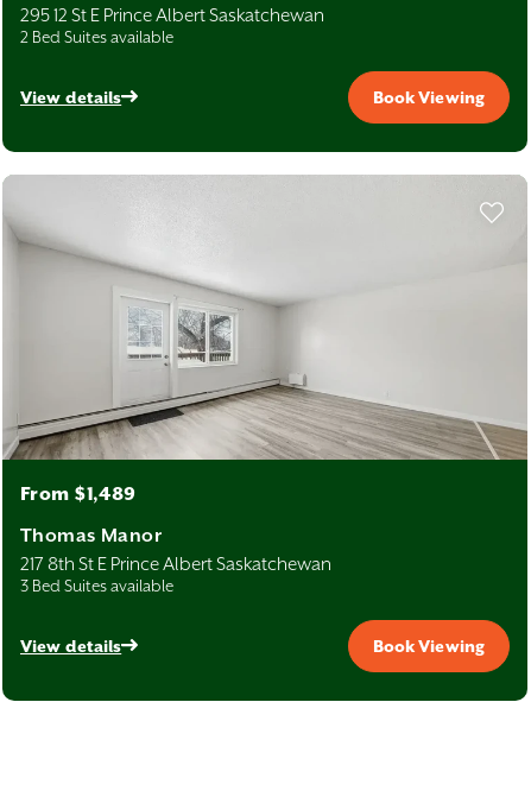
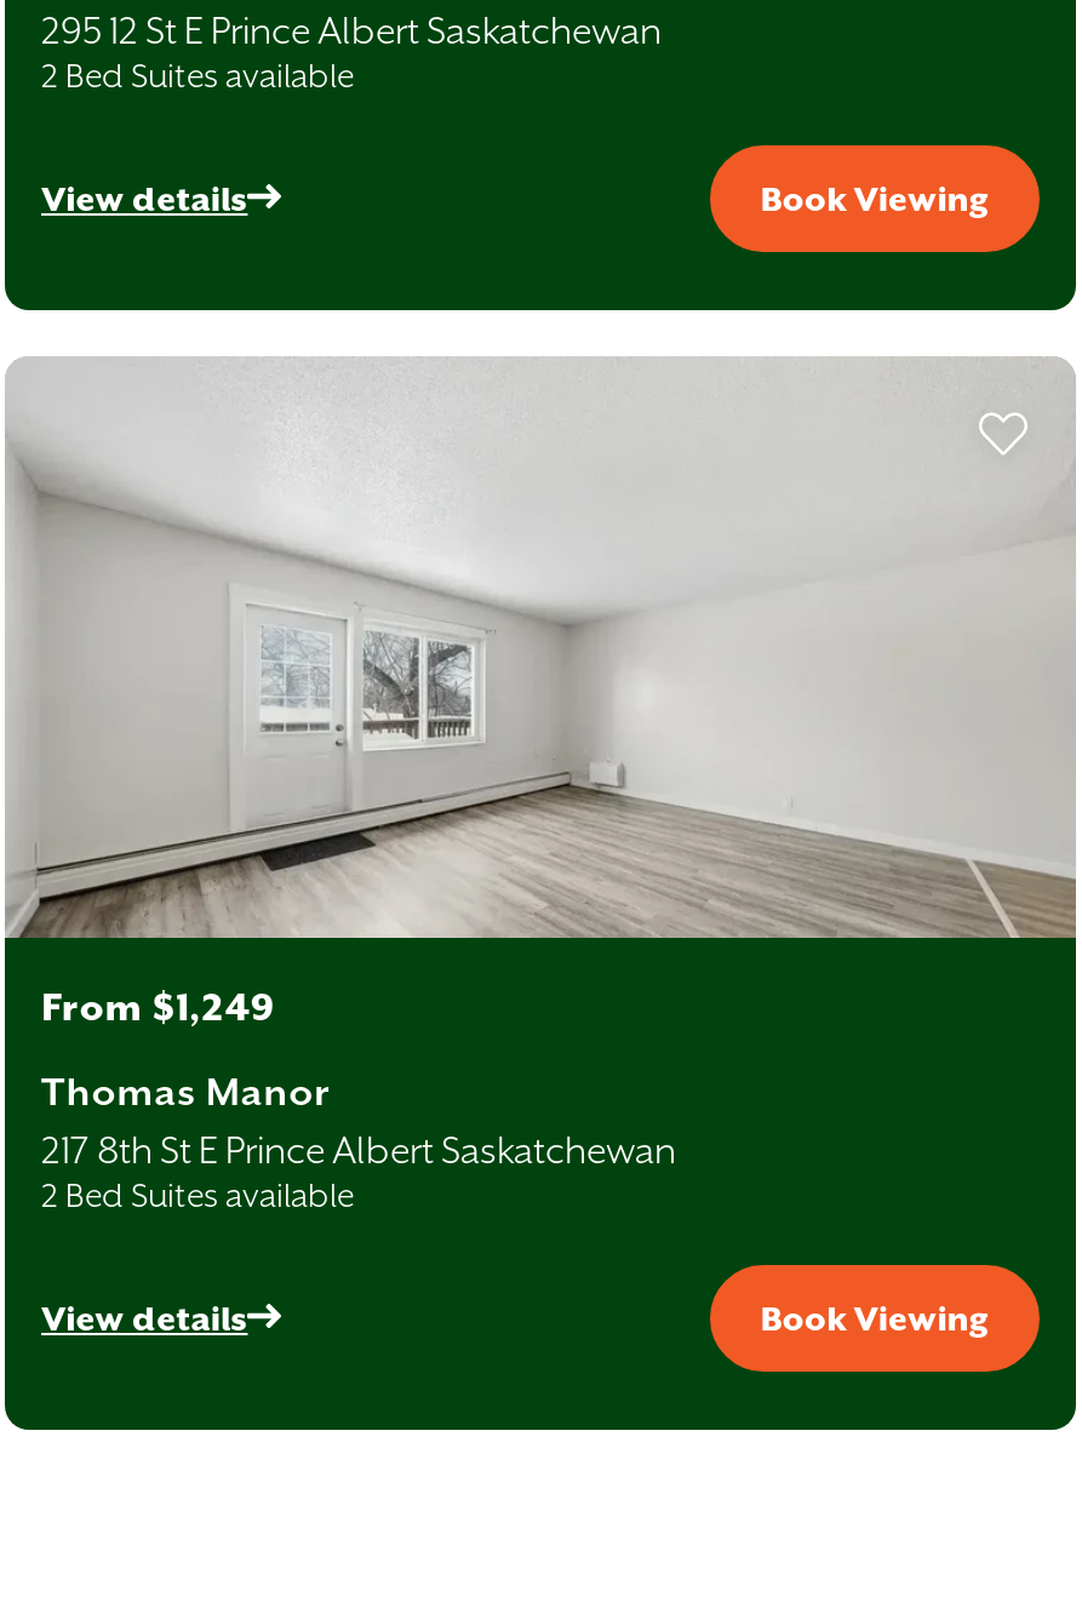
- From $1,489
+ From $1,249

- 3 Bed Suites available
+ 2 Bed Suites available
